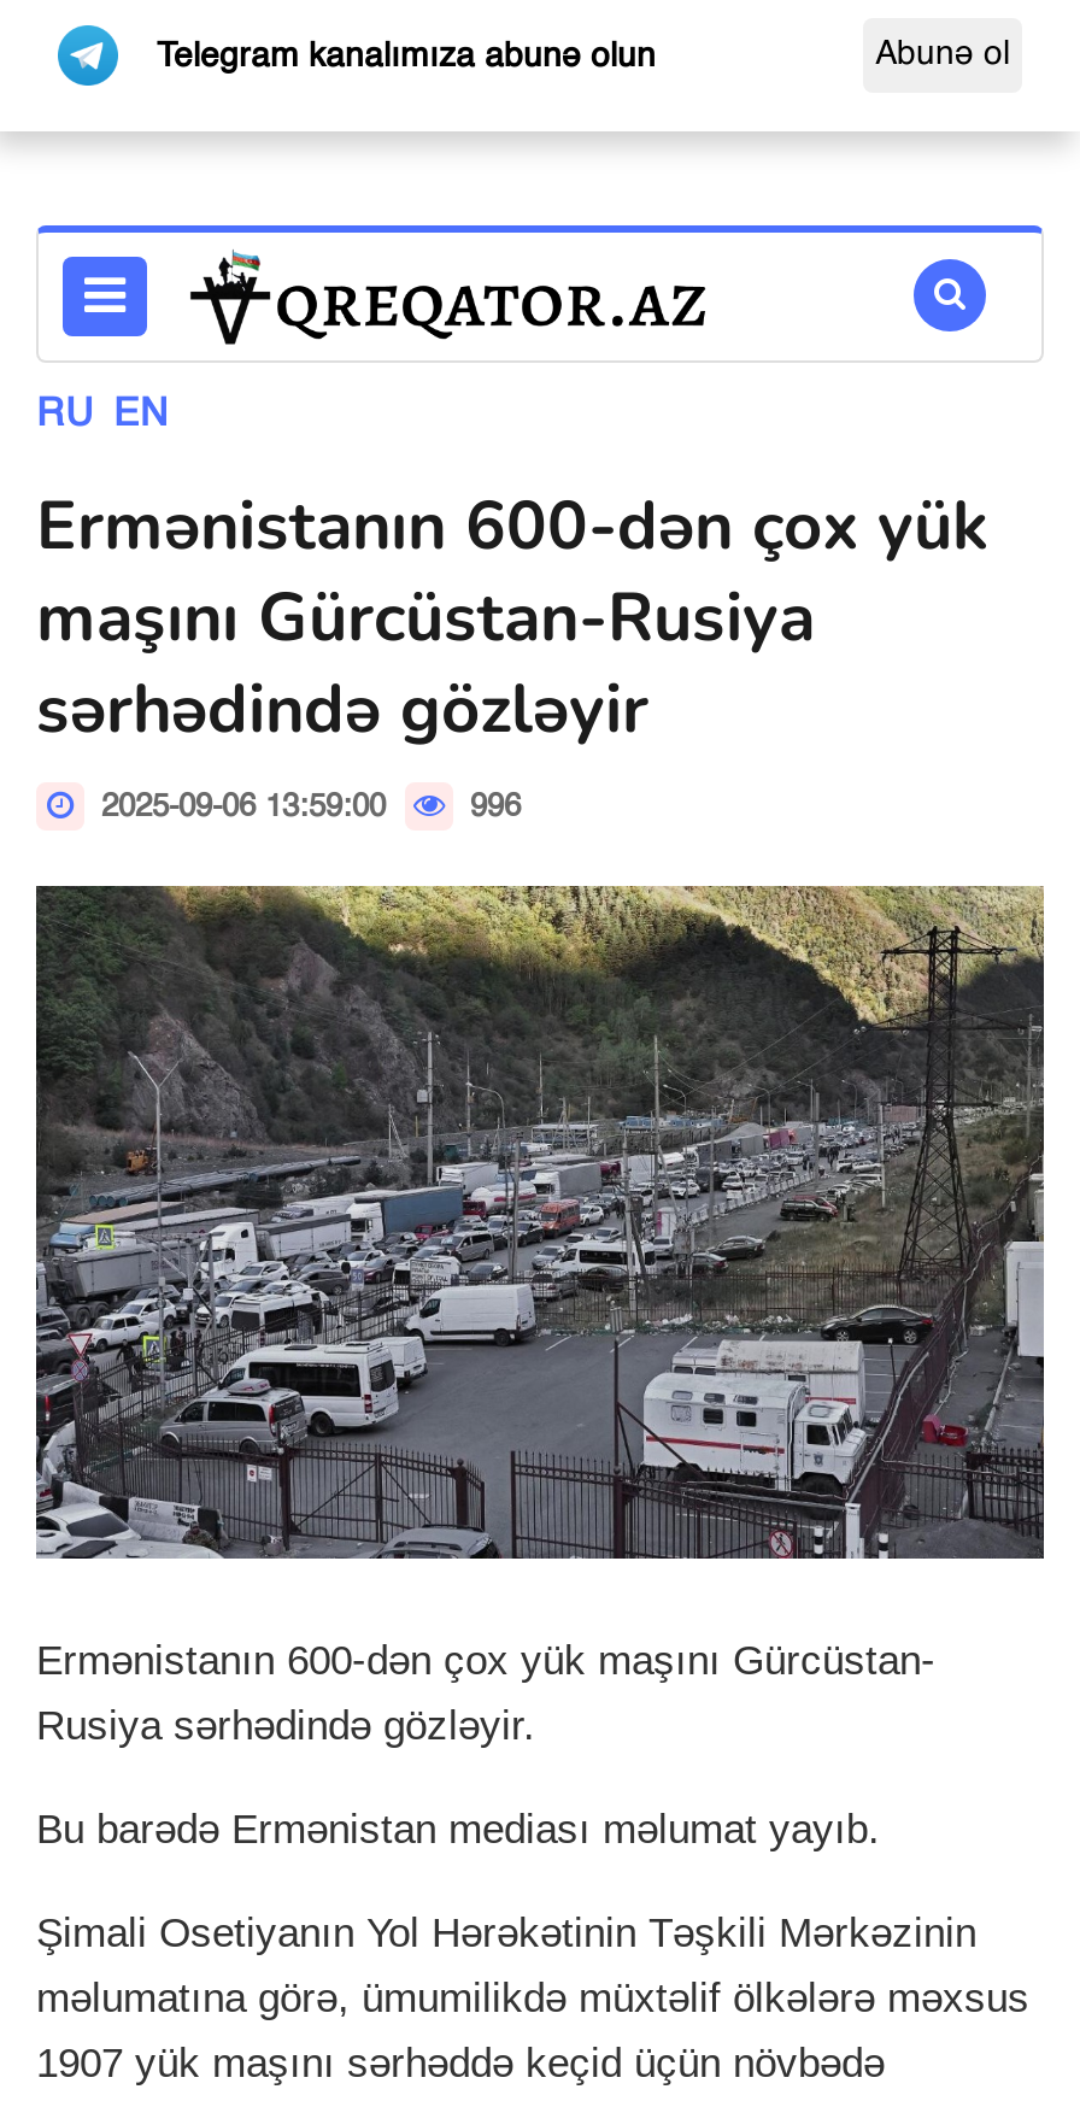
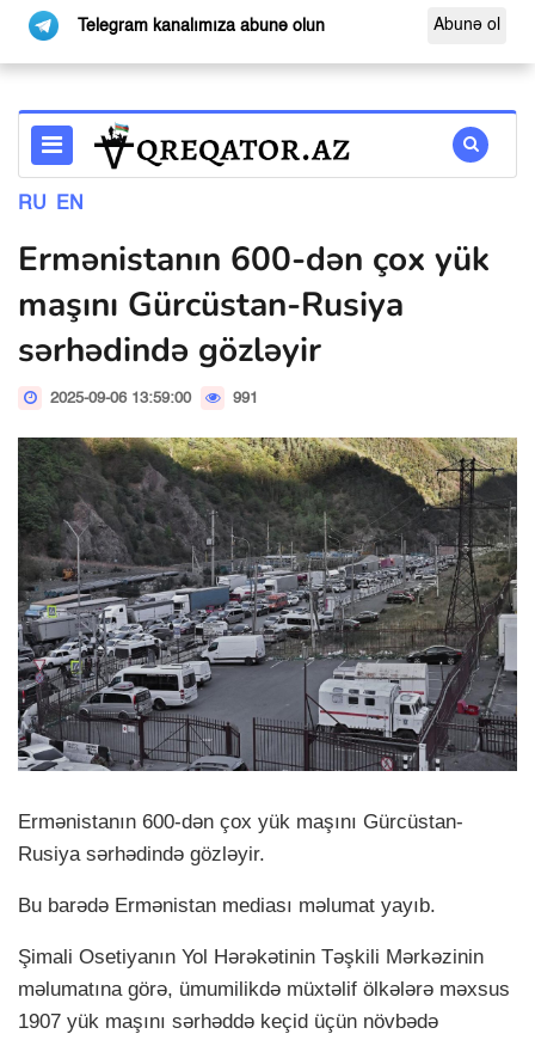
- 996
+ 991
